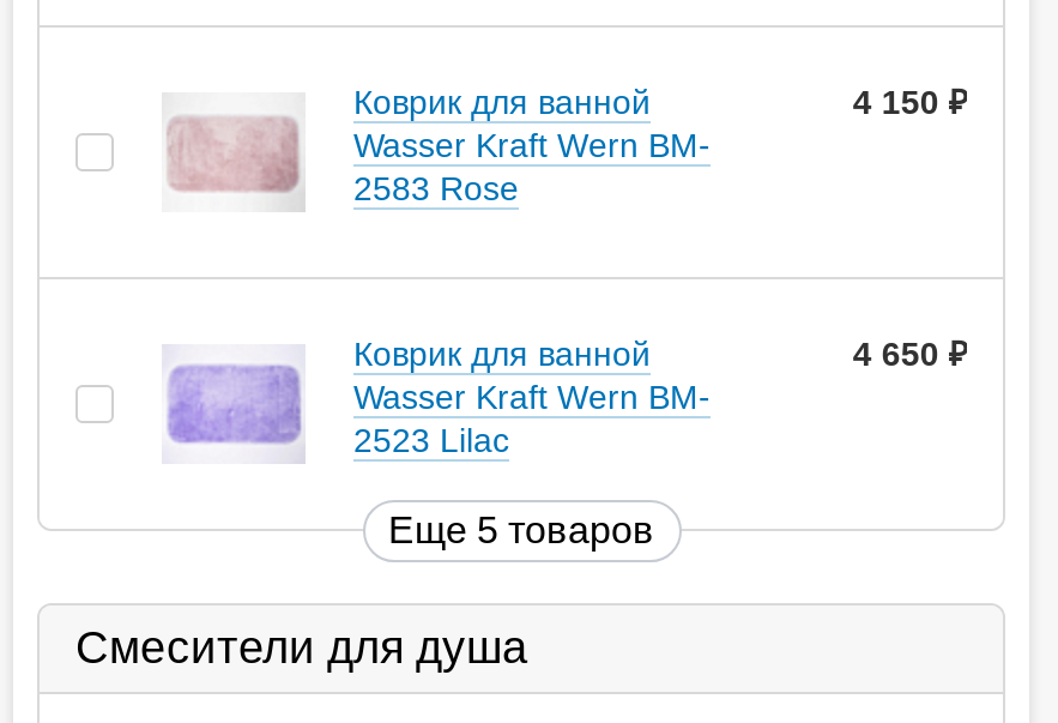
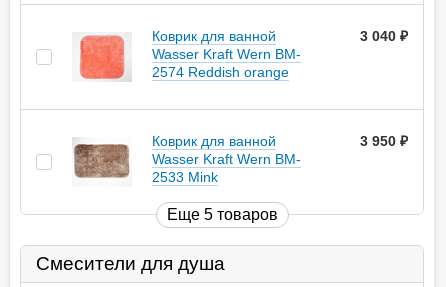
- 4 150
+ 3 040

- [image]
- 2583 Rose
+ [image]
+ 2574 Reddish orange

- [image]
- 2523 Lilac
+ [image]
+ 2533 Mink

- 4 650
+ 3 950
